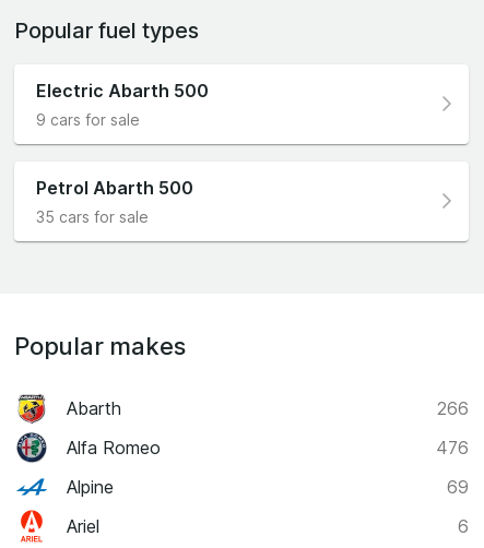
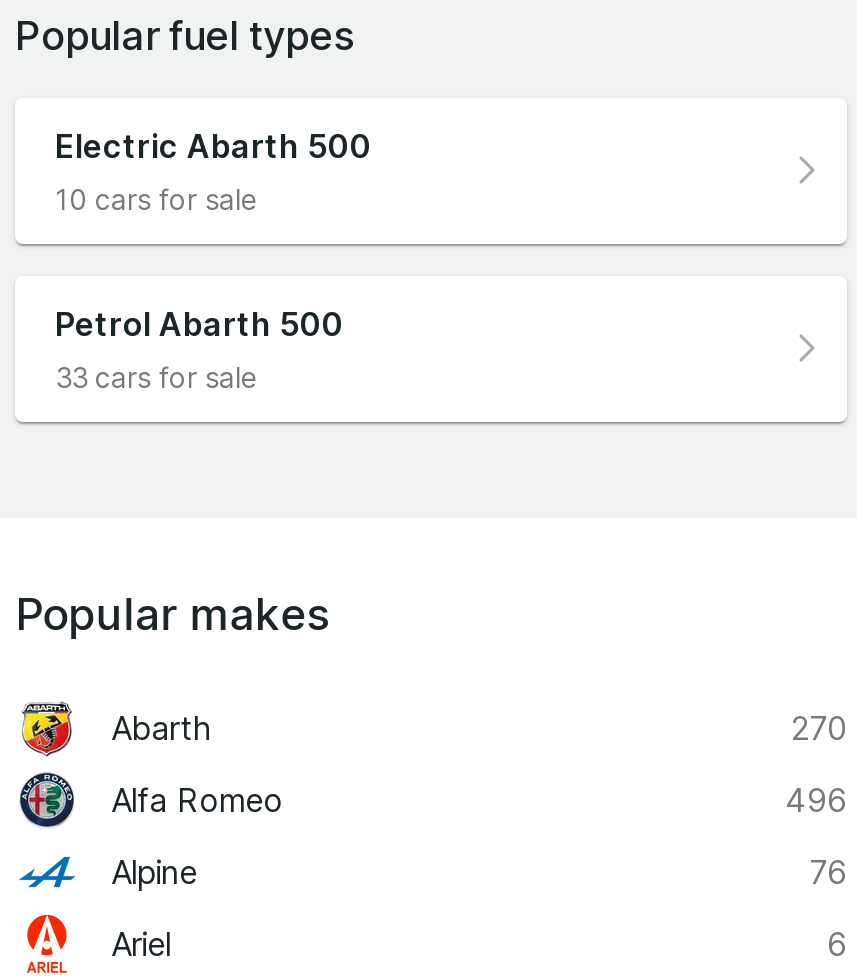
- 9 cars for sale
+ 10 cars for sale

- 35 cars for sale
+ 33 cars for sale

- 266
+ 270

- 476
+ 496

- 69
+ 76
